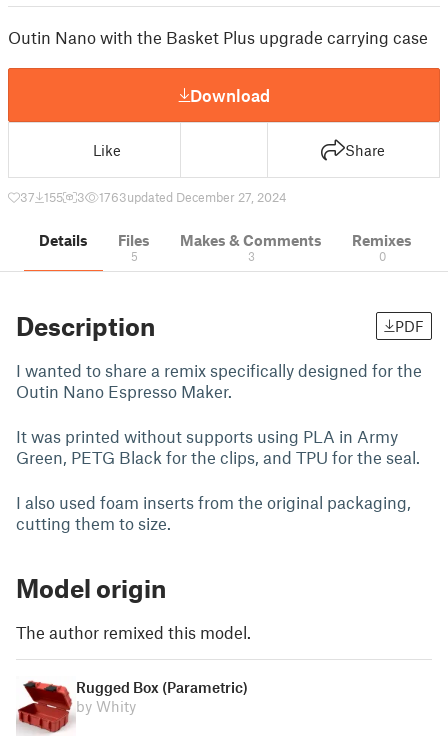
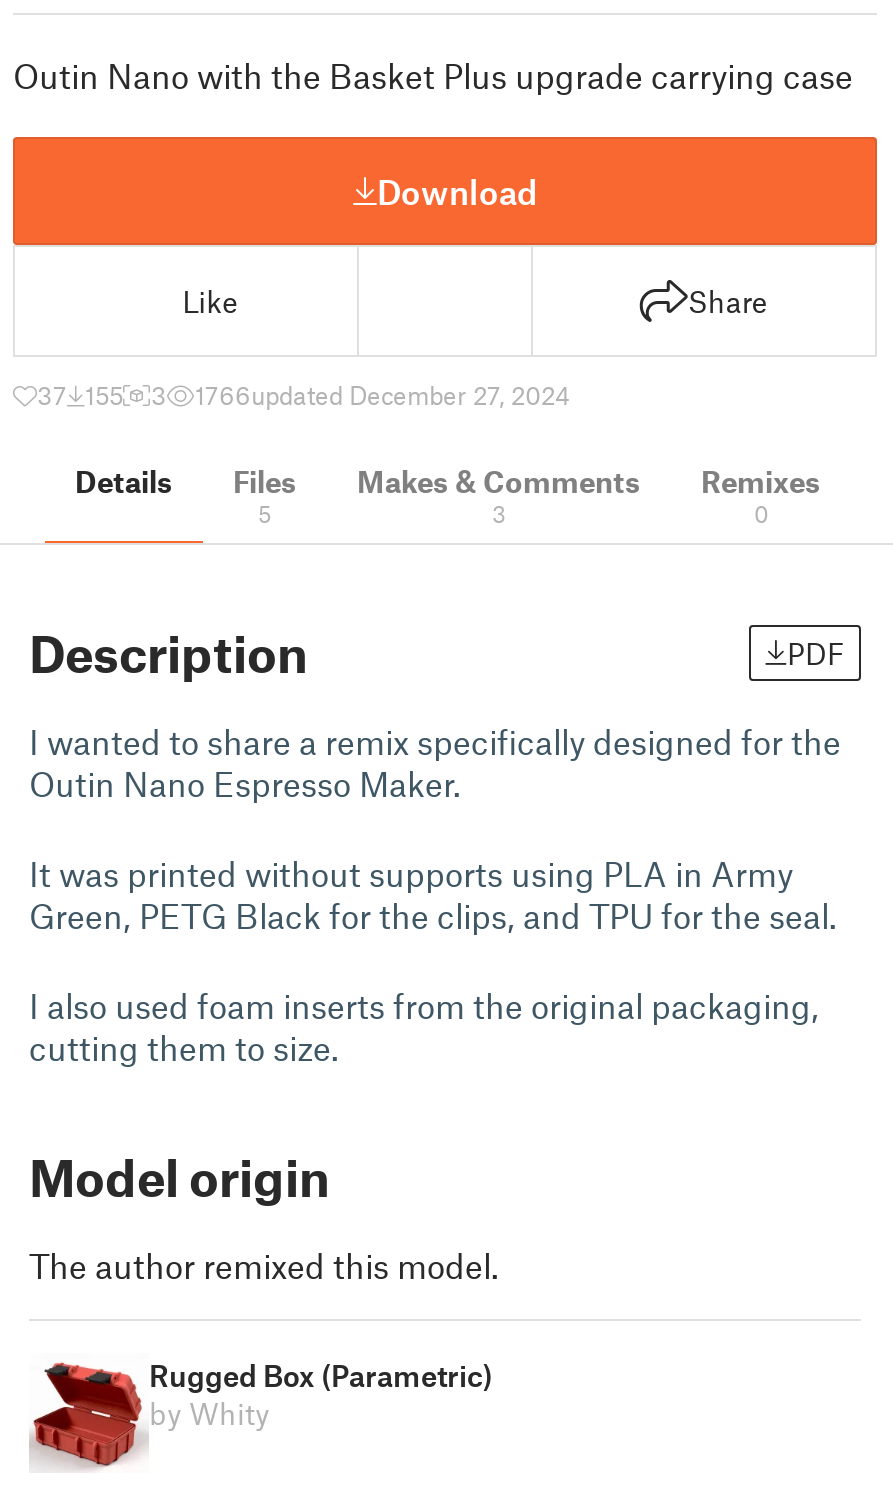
- 1763updated December 27, 2024
+ 1766updated December 27, 2024
